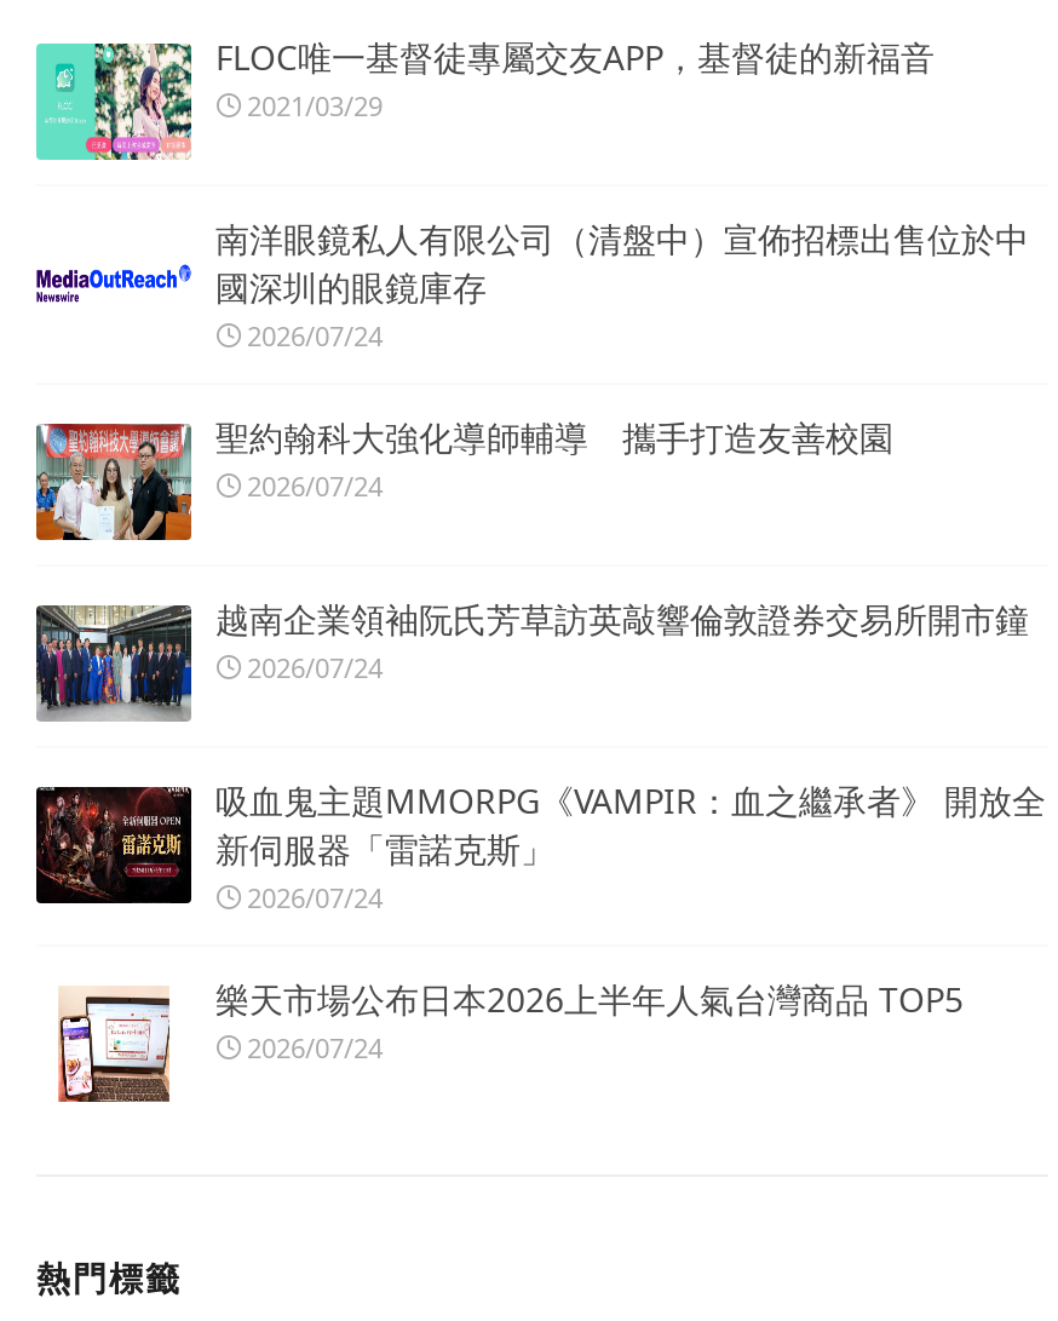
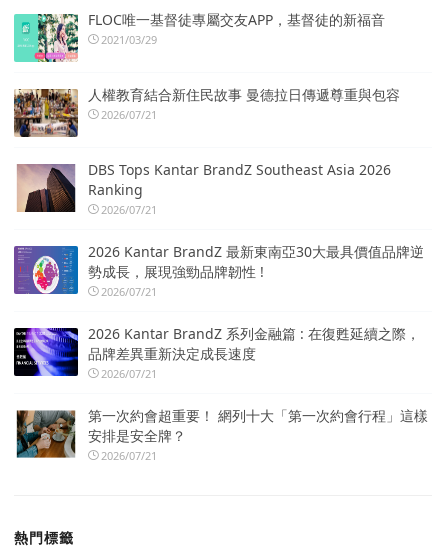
- [image]
- 南洋眼鏡私人有限公司（清盤中）宣佈招標出售位於中
- 國深圳的眼鏡庫存
- 2026/07/24
+ [image]
+ 人權教育結合新住民故事 曼德拉日傳遞尊重與包容
+ 2026/07/21

- [image]
- 聖約翰科大強化導師輔導 攜手打造友善校園
- 2026/07/24
+ [image]
+ DBS Tops Kantar BrandZ Southeast Asia 2026
+ Ranking
+ 2026/07/21

- [image]
- 越南企業領袖阮氏芳草訪英敲響倫敦證券交易所開市鐘
- 2026/07/24
+ [image]
+ 2026 Kantar BrandZ 最新東南亞30大最具價值品牌逆
+ 勢成長，展現強勁品牌韌性 !
+ 2026/07/21

- [image]
- 吸血鬼主題MMORPG《VAMPIR：血之繼承者》 開放全
- 新伺服器「雷諾克斯」
- 2026/07/24
+ [image]
+ 2026 Kantar BrandZ 系列金融篇 : 在復甦延續之際，
+ 品牌差異重新決定成長速度
+ 2026/07/21

- [image]
- 樂天市場公布日本2026上半年人氣台灣商品 TOP5
- 2026/07/24
+ [image]
+ 第一次約會超重要！ 網列十大「第一次約會行程」這樣
+ 安排是安全牌？
+ 2026/07/21
